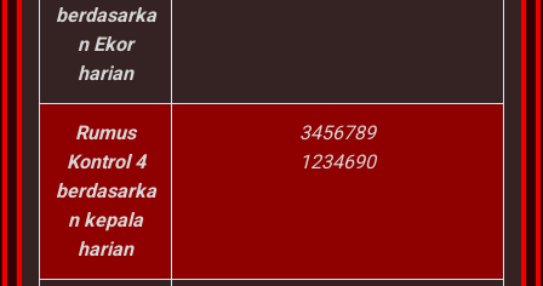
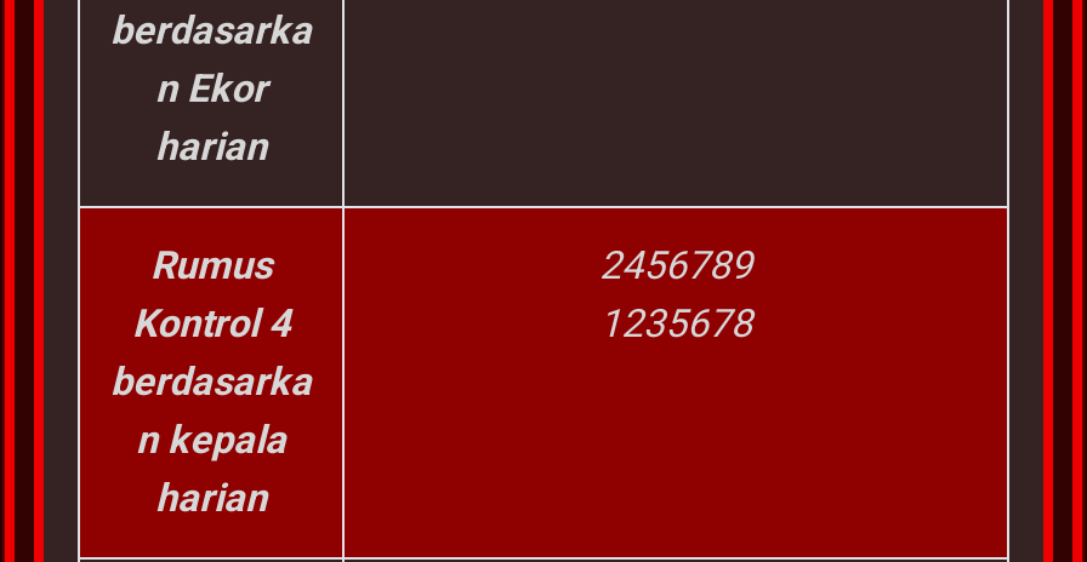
- 3456789
+ 2456789

- 1234690
+ 1235678
